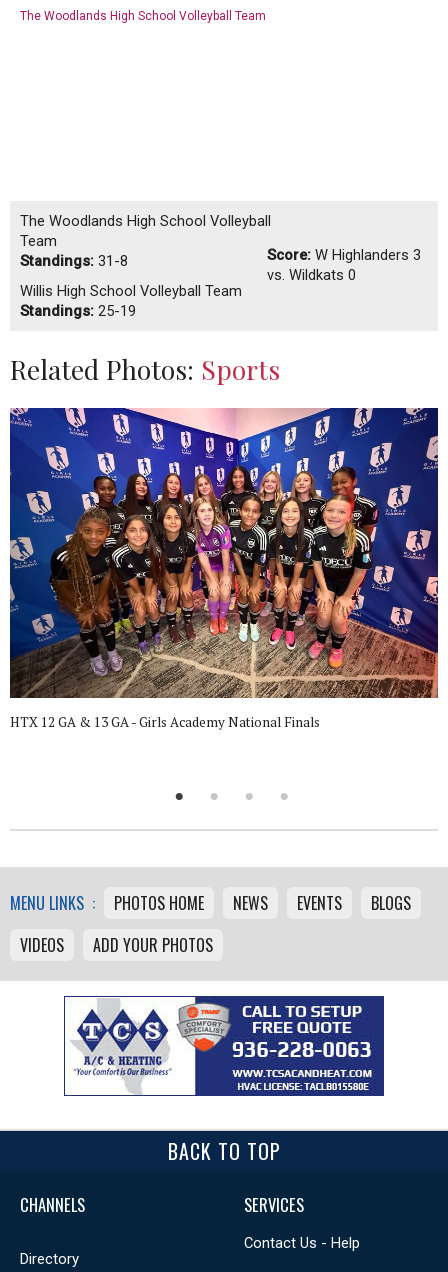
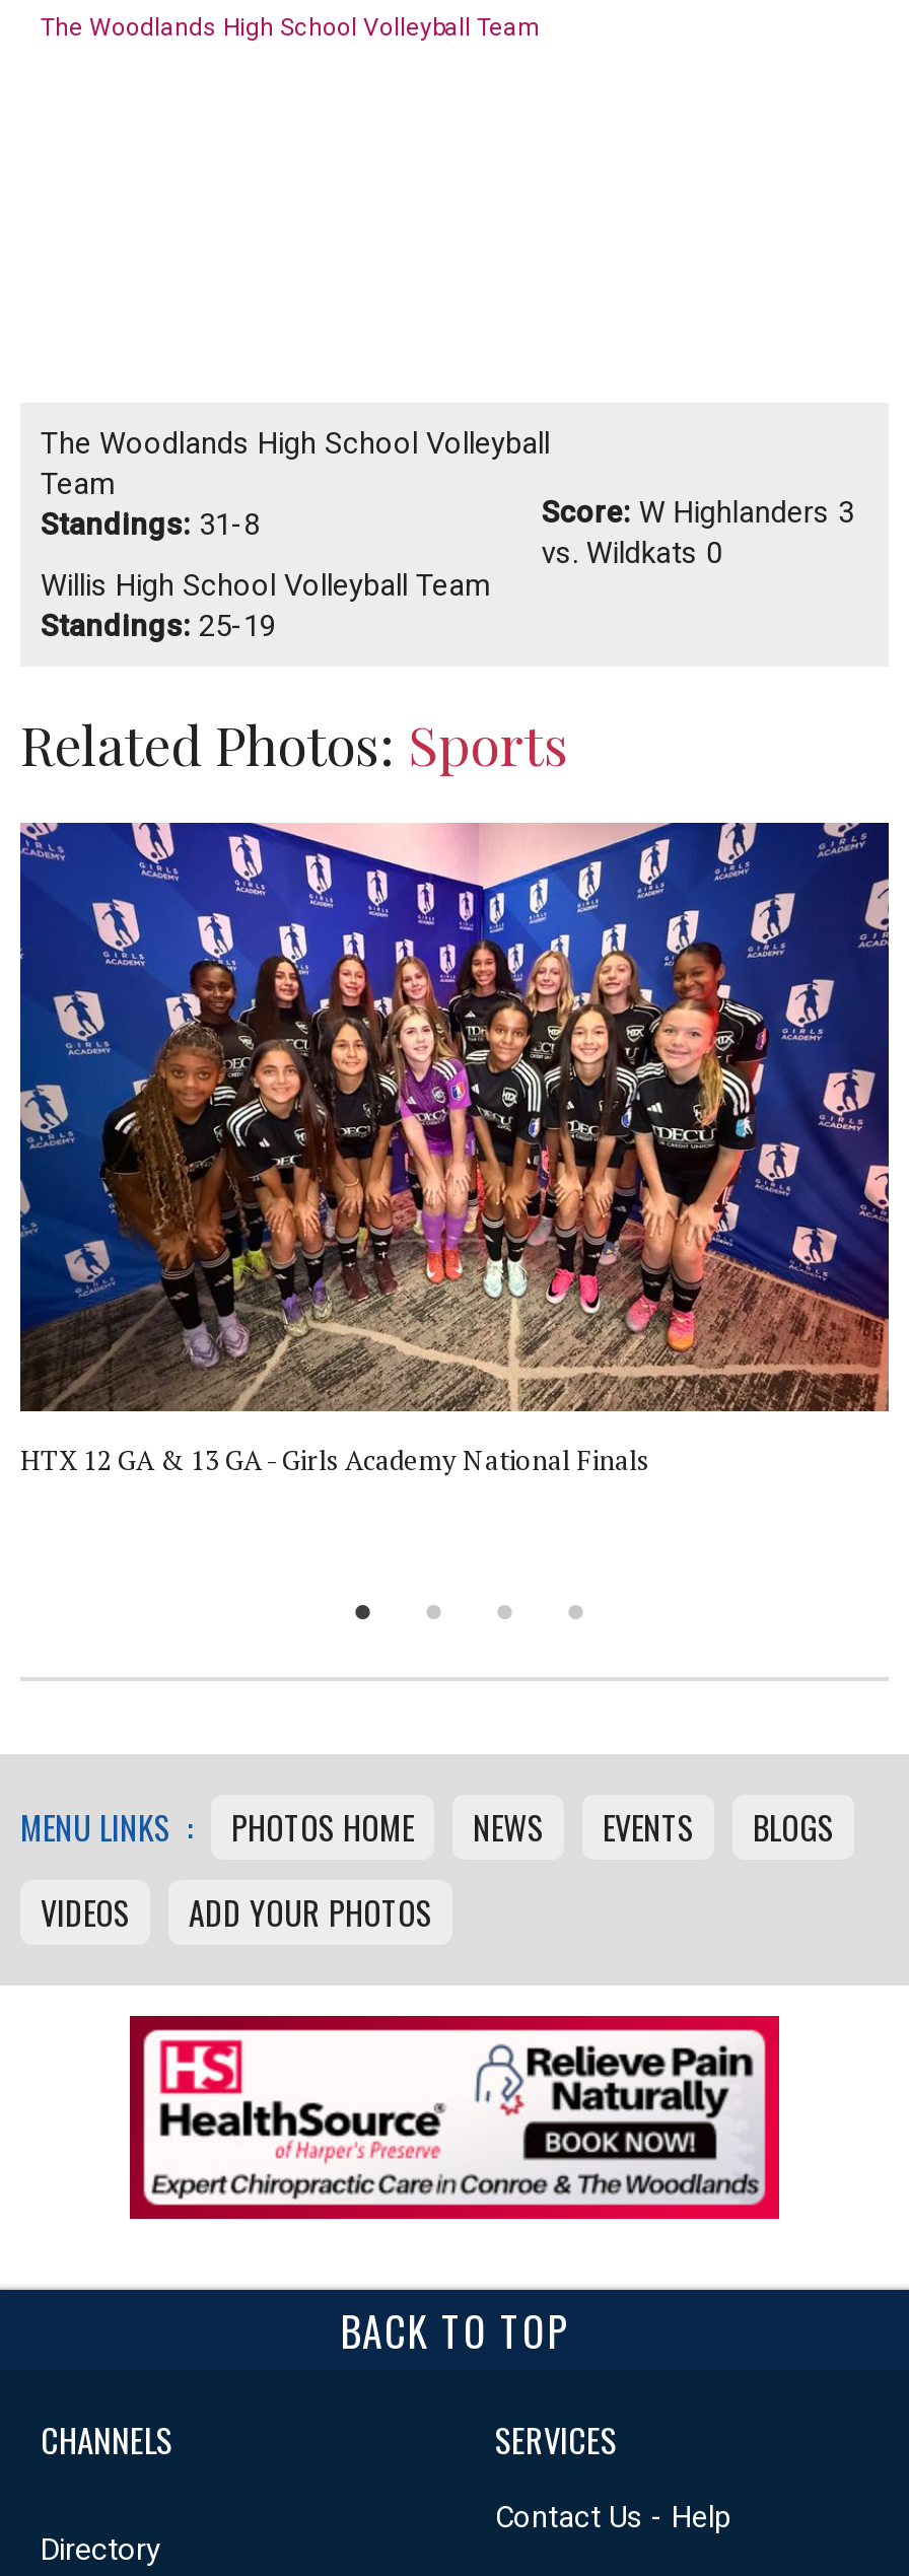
- [image]
+ [image]
